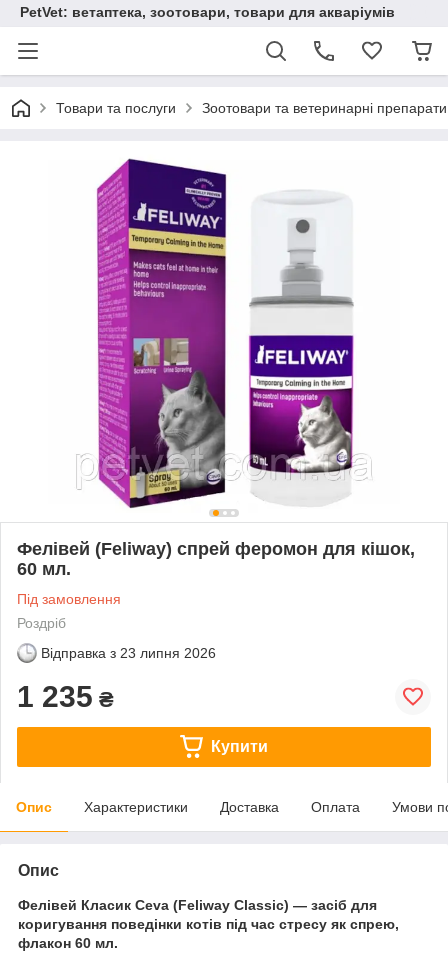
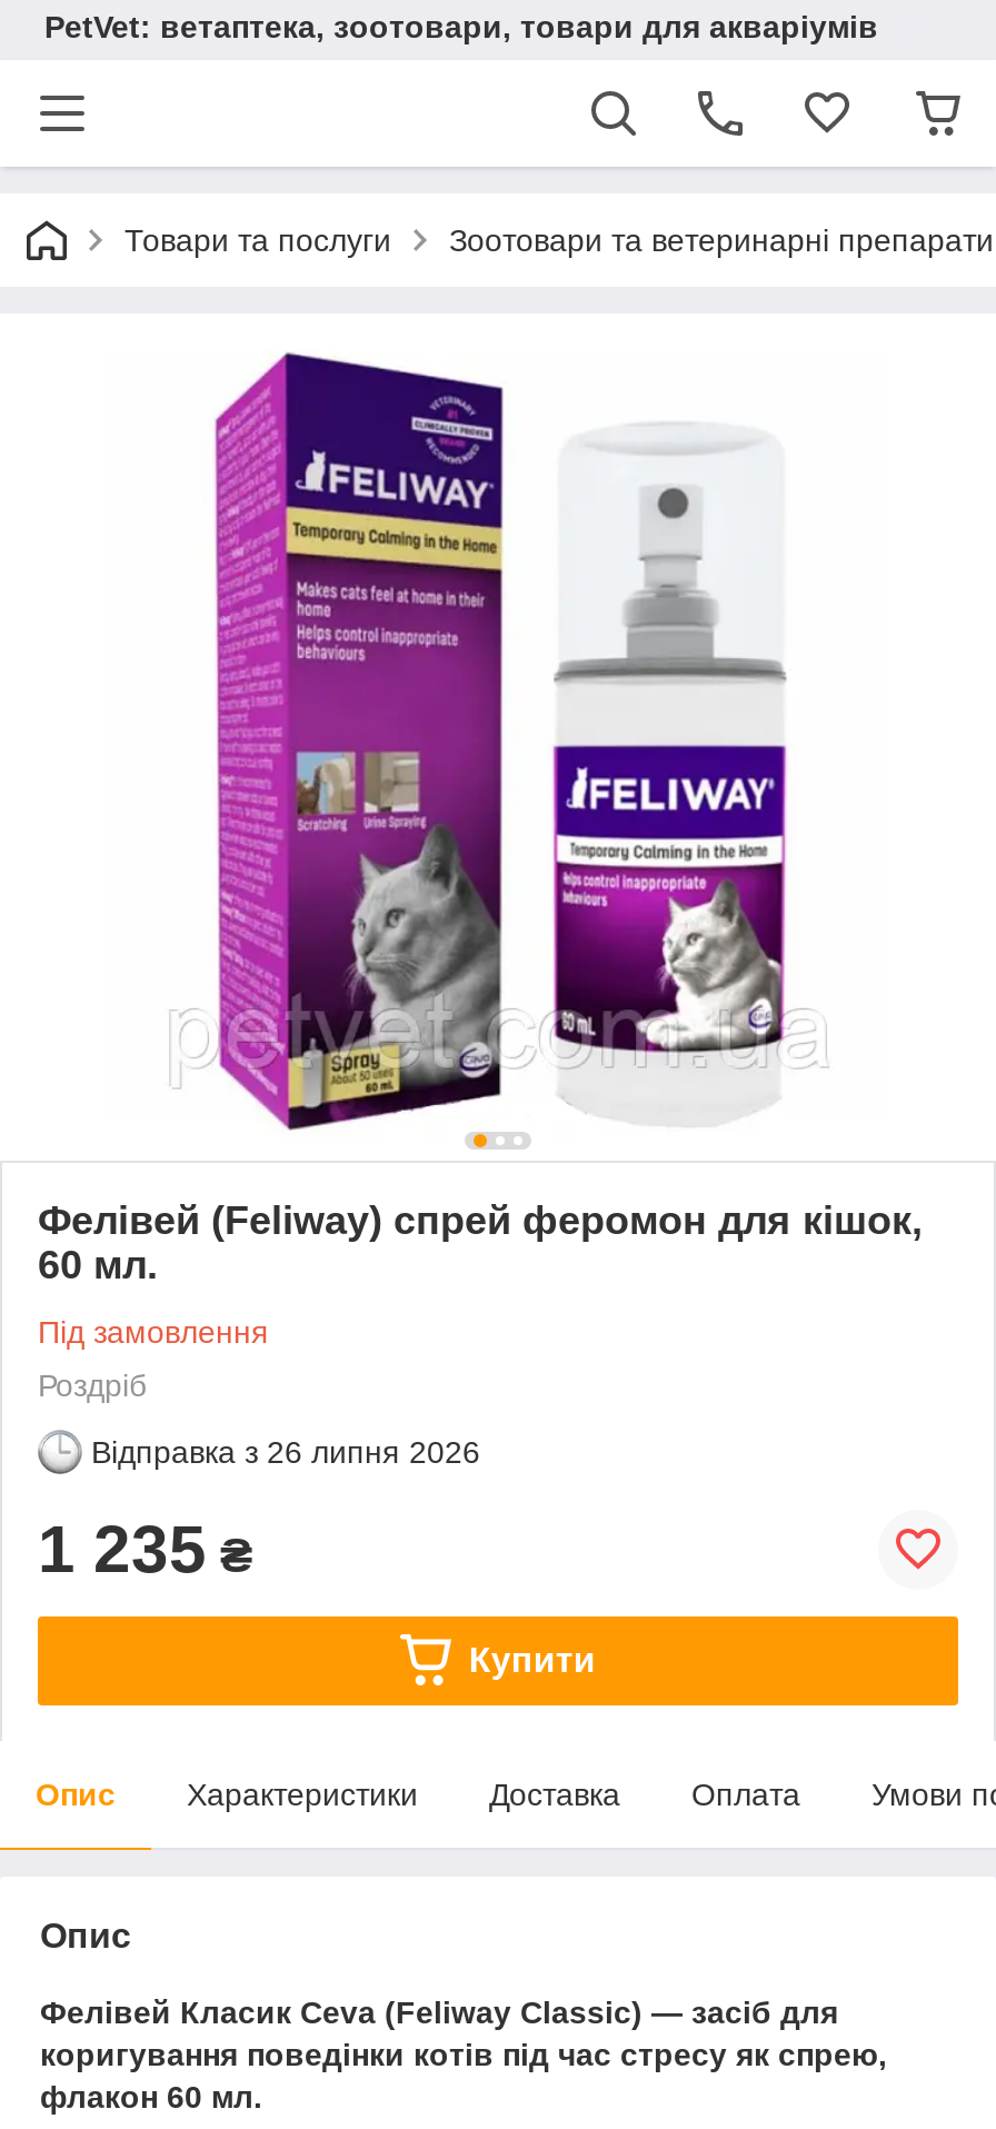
- Відправка з 23 липня 2026
+ Відправка з 26 липня 2026
